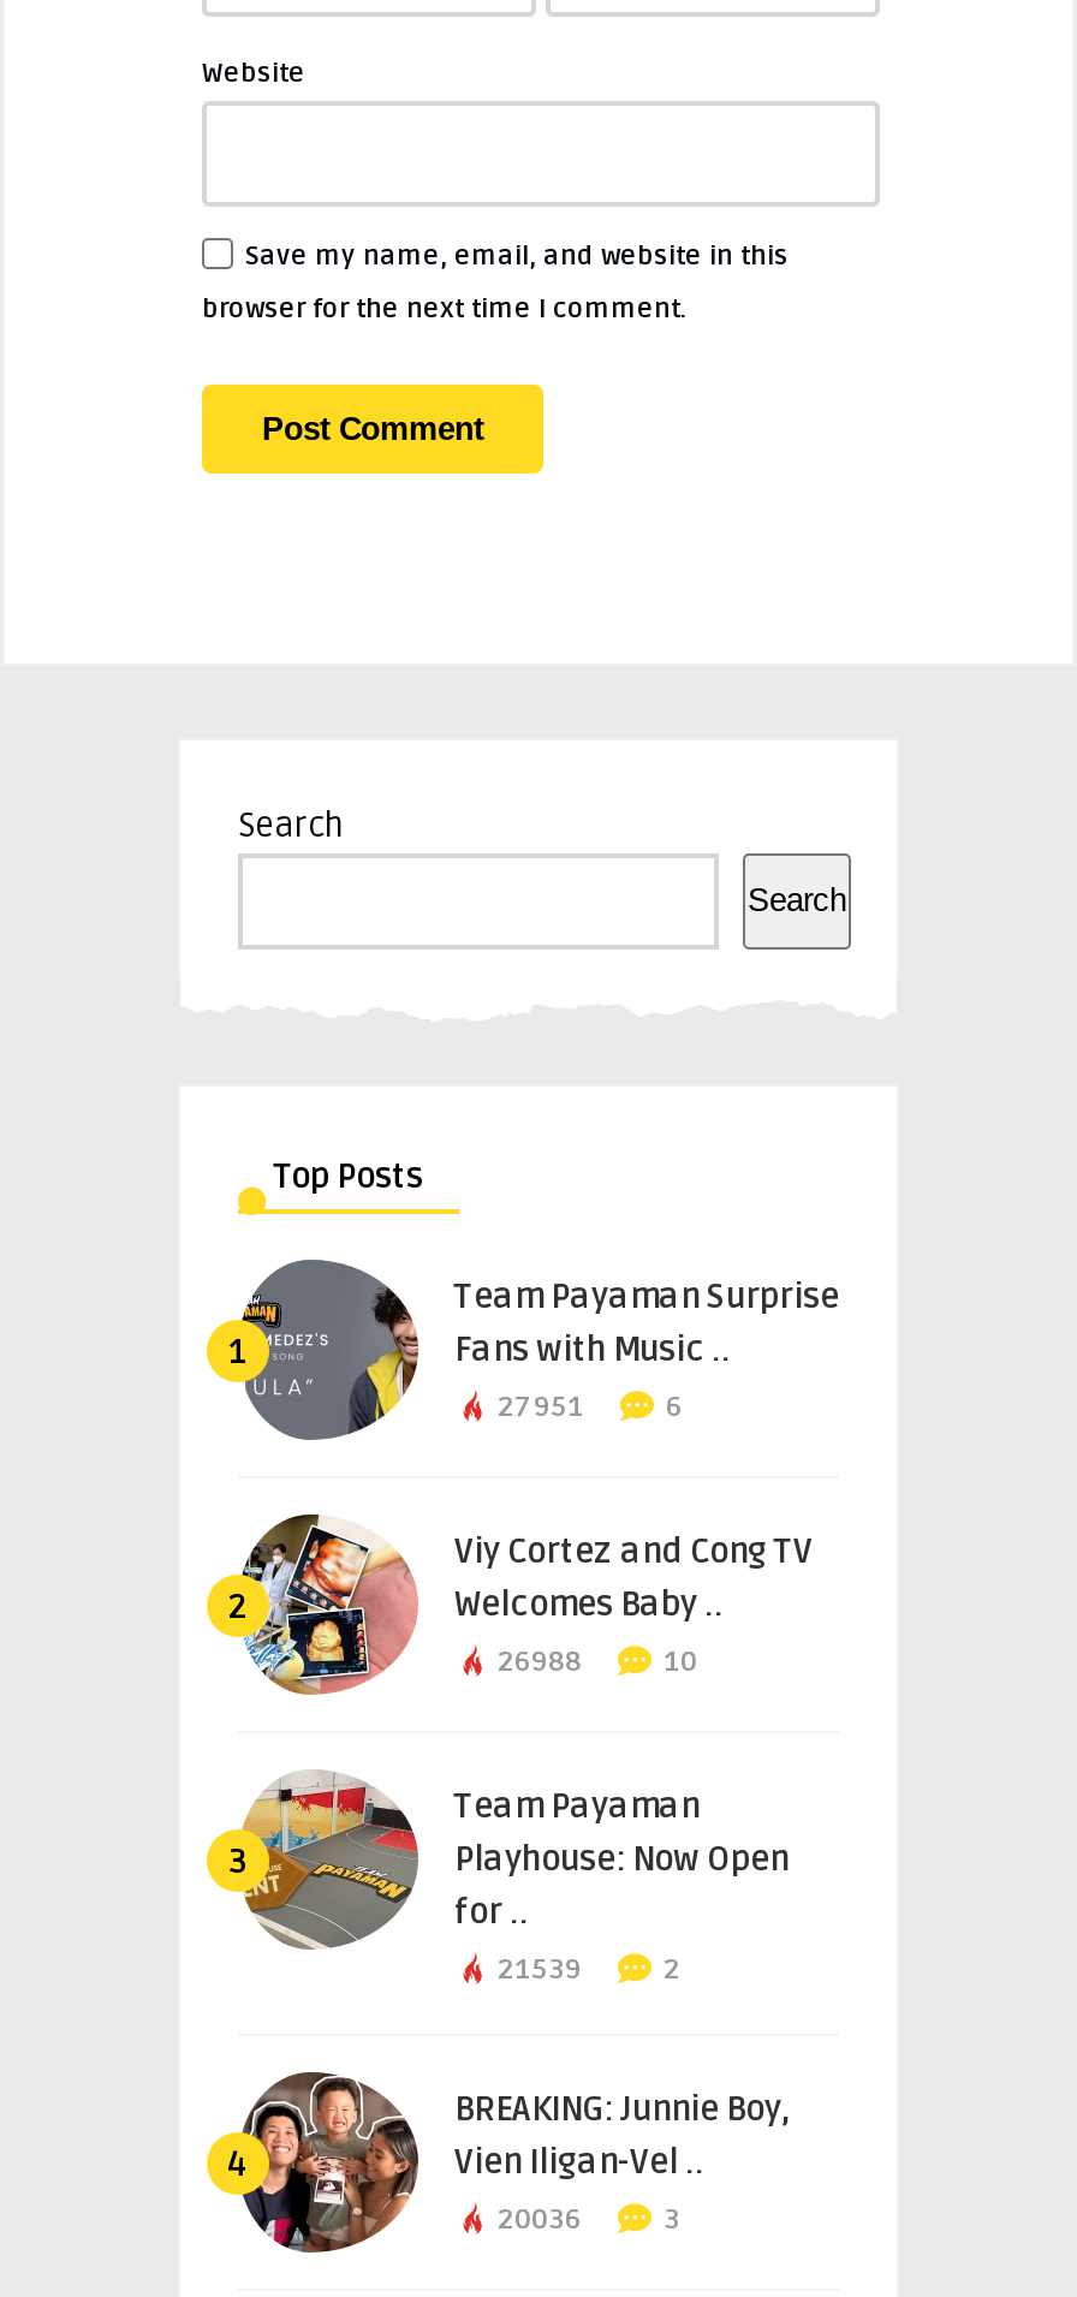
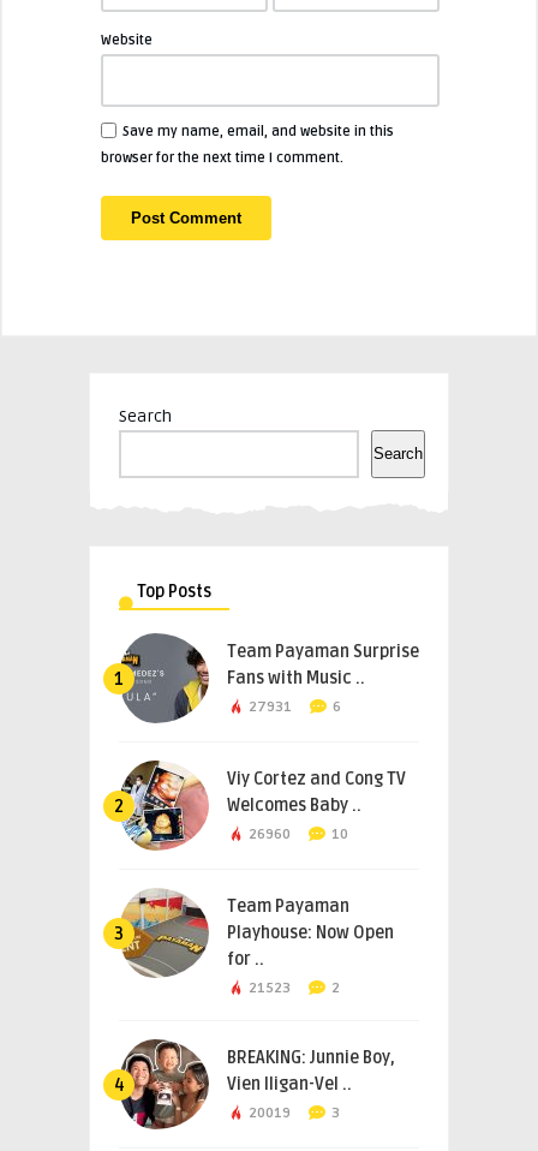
- 27951
+ 27931

- 26988
+ 26960

- 21539
+ 21523

- 20036
+ 20019
